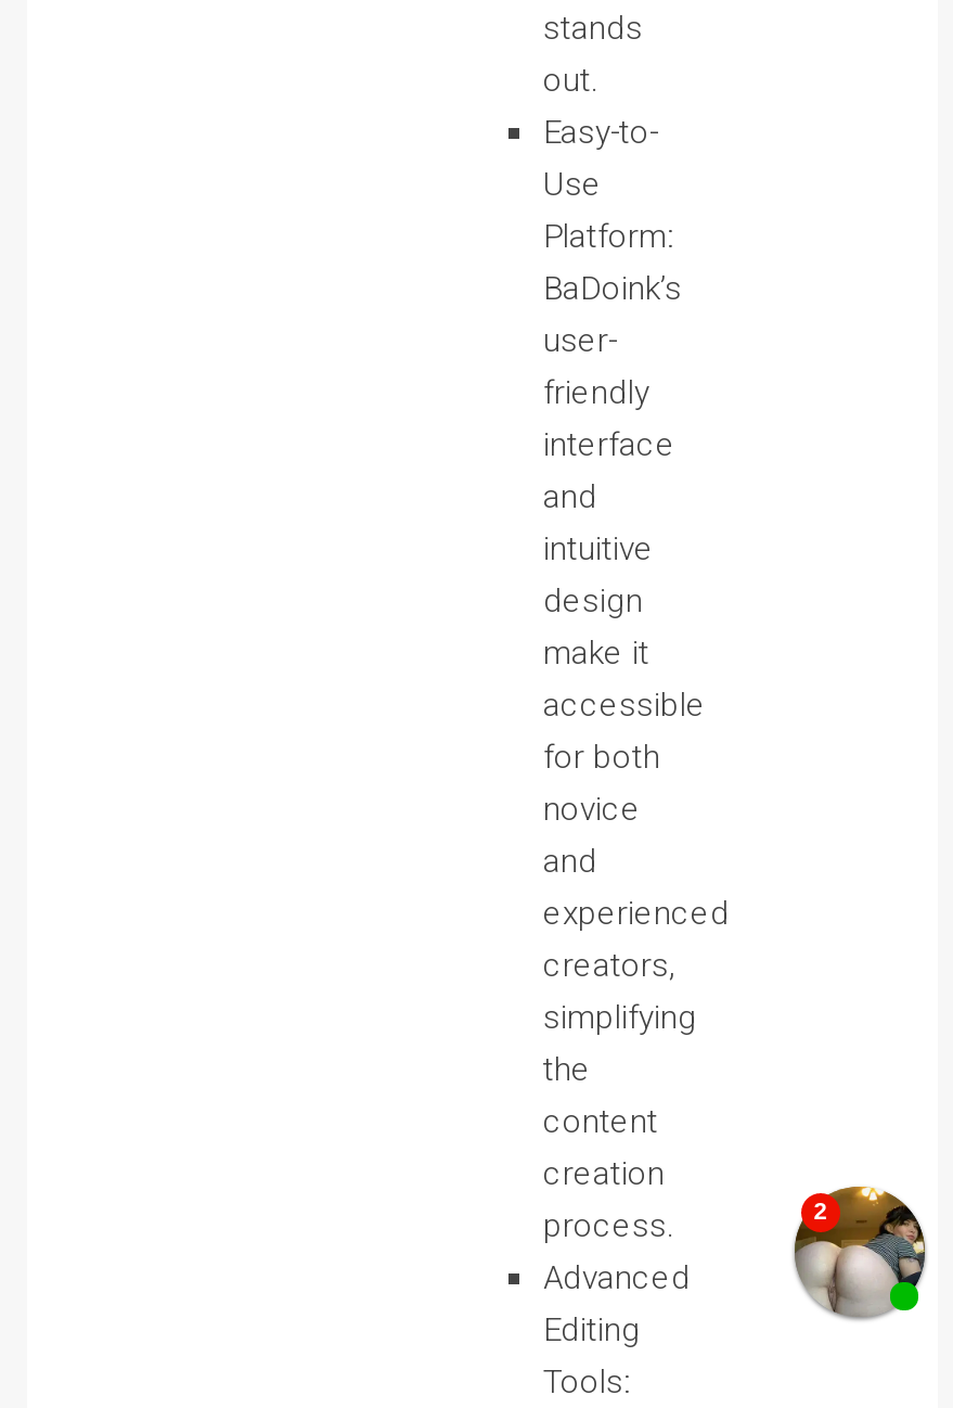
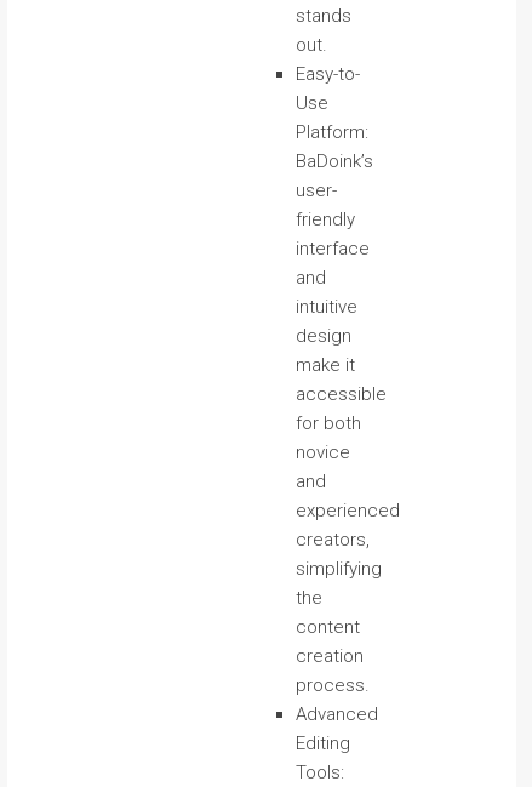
- [image]
